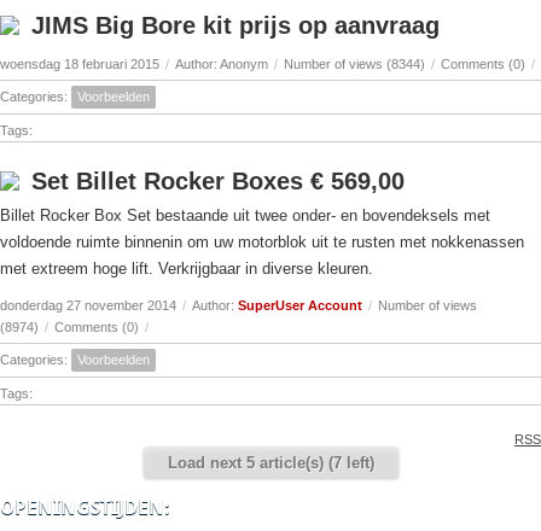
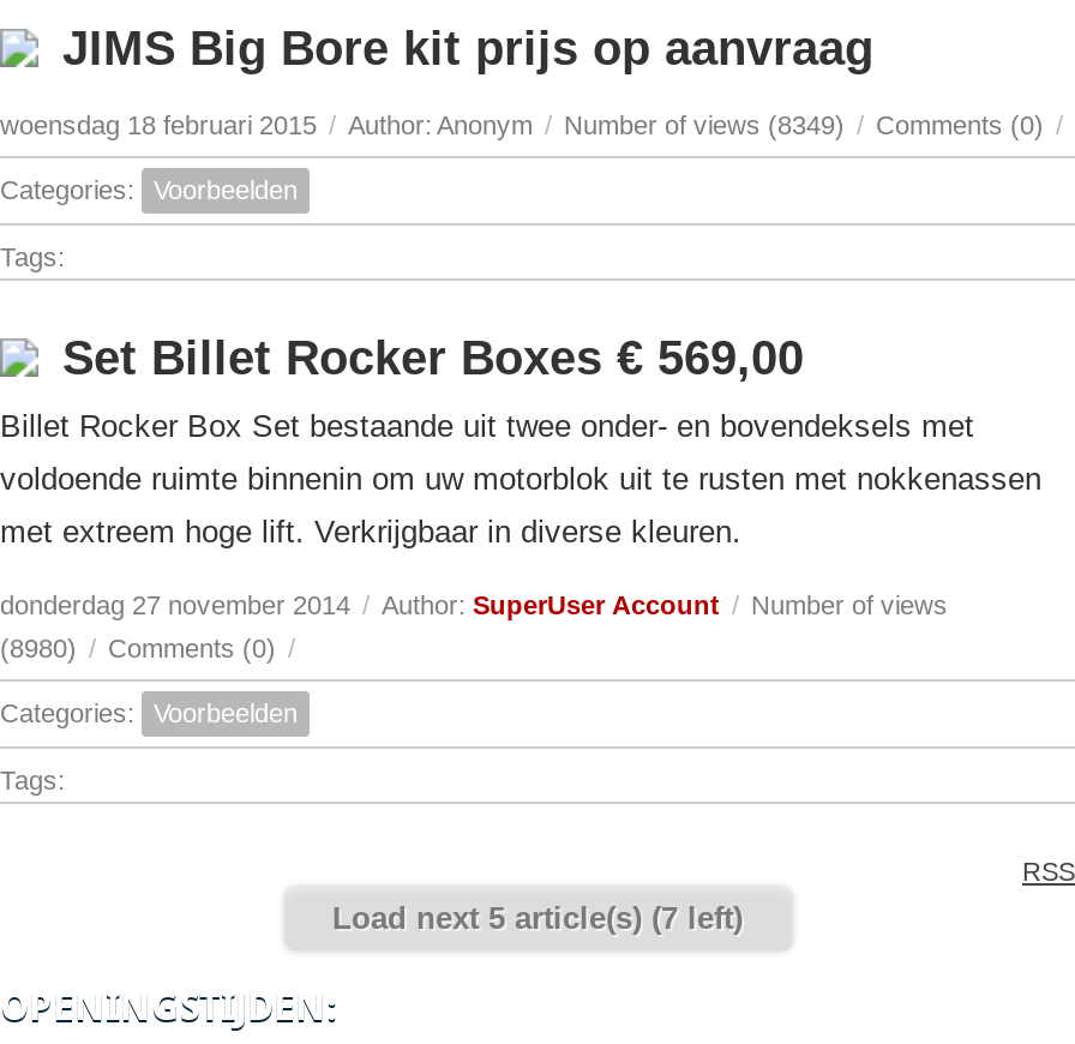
- woensdag 18 februari 2015 / Author: Anonym / Number of views (8344) / Comments (0) /
+ woensdag 18 februari 2015 / Author: Anonym / Number of views (8349) / Comments (0) /

- (8974) / Comments (0) /
+ (8980) / Comments (0) /
